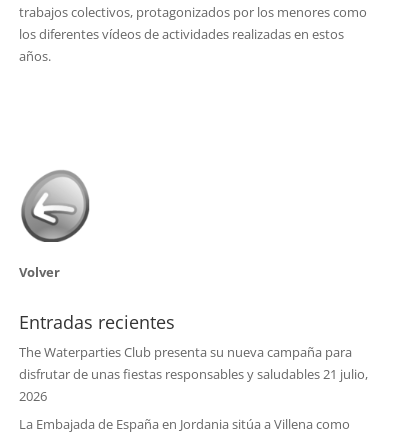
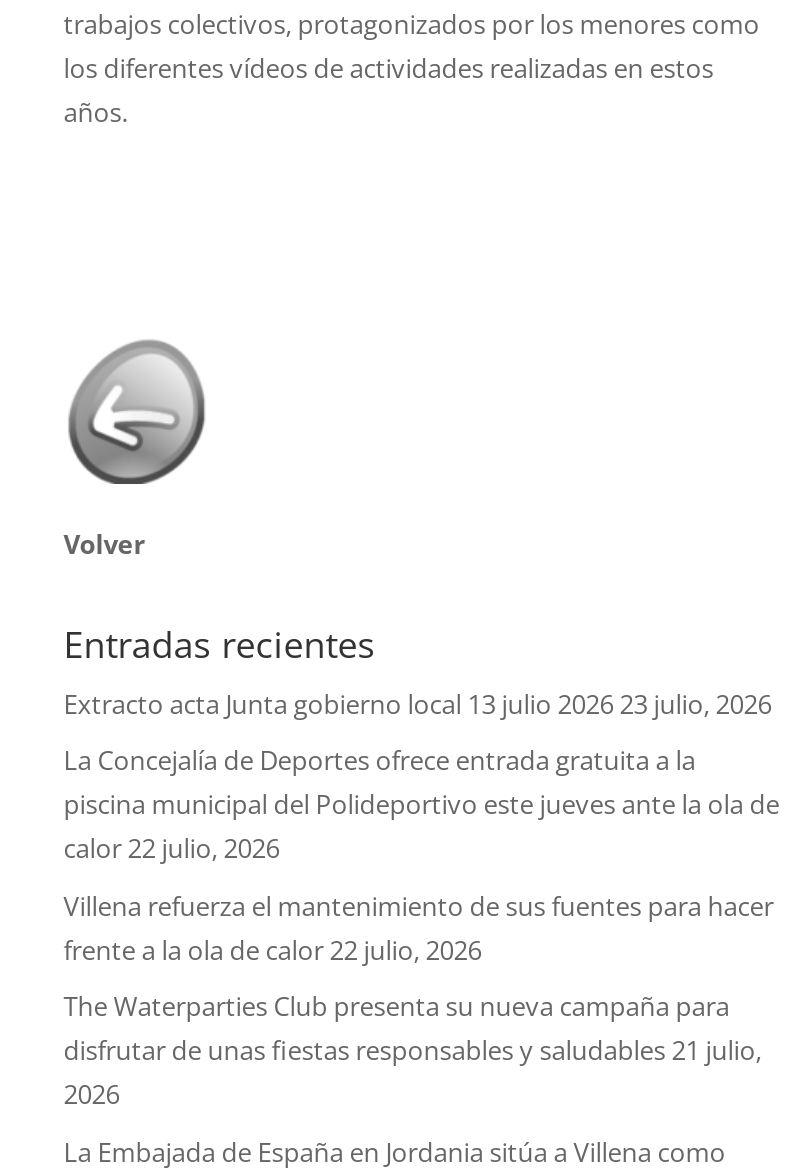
+ Extracto acta Junta gobierno local 13 julio 2026 23 julio, 2026
+ La Concejalía de Deportes ofrece entrada gratuita a la
+ piscina municipal del Polideportivo este jueves ante la ola de
+ calor 22 julio, 2026
+ Villena refuerza el mantenimiento de sus fuentes para hacer
+ frente a la ola de calor 22 julio, 2026
